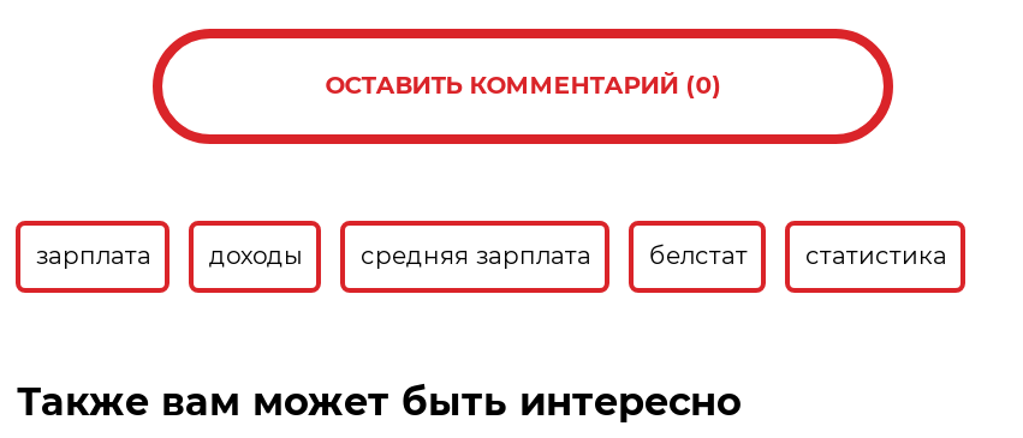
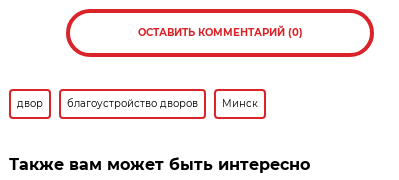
- зарплата
- доходы
- средняя зарплата
- белстат
- статистика
+ двор
+ благоустройство дворов
+ Минск
